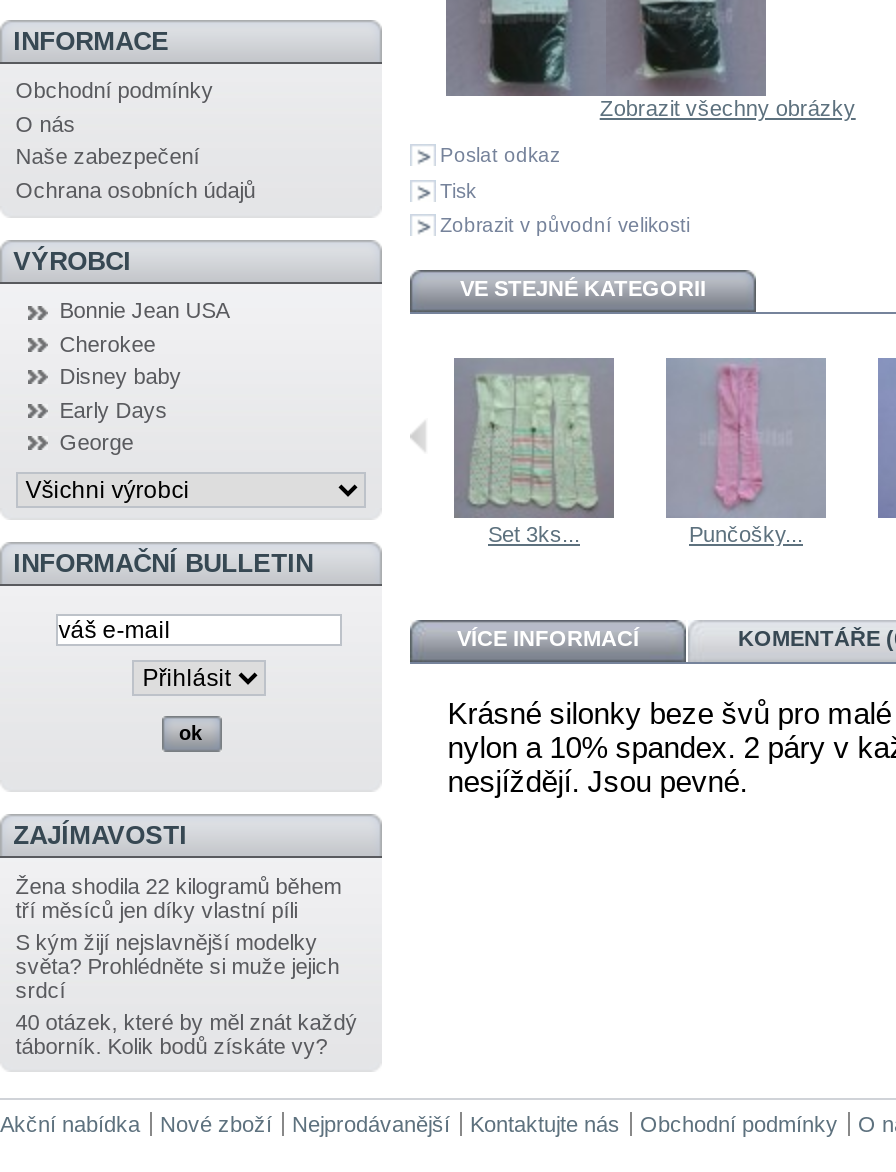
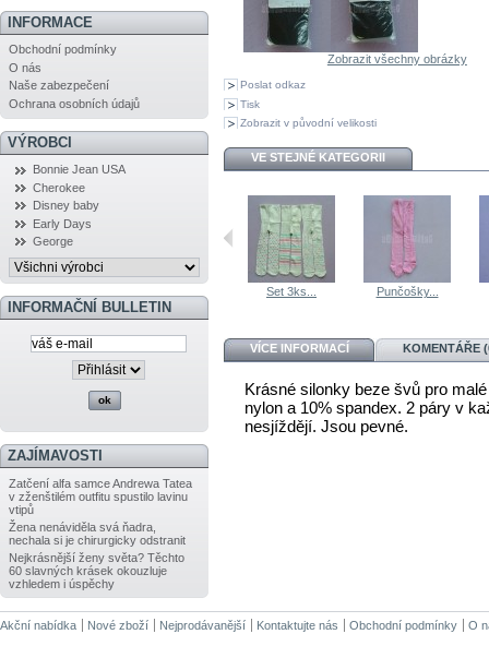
- Žena shodila 22 kilogramů během
- tří měsíců jen díky vlastní píli
- S kým žijí nejslavnější modelky
- světa? Prohlédněte si muže jejich
- srdcí
- 40 otázek, které by měl znát každý
- táborník. Kolik bodů získáte vy?
+ Zatčení alfa samce Andrewa Tatea
+ v zženštilém outfitu spustilo lavinu
+ vtipů
+ Žena nenáviděla svá ňadra,
+ nechala si je chirurgicky odstranit
+ Nejkrásnější ženy světa? Těchto
+ 60 slavných krásek okouzluje
+ vzhledem i úspěchy
